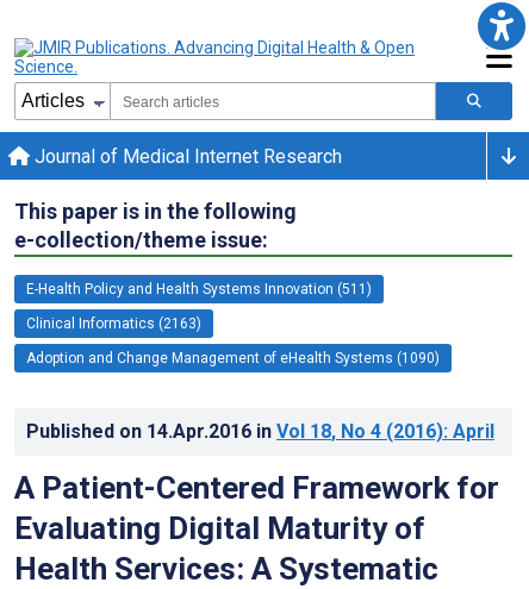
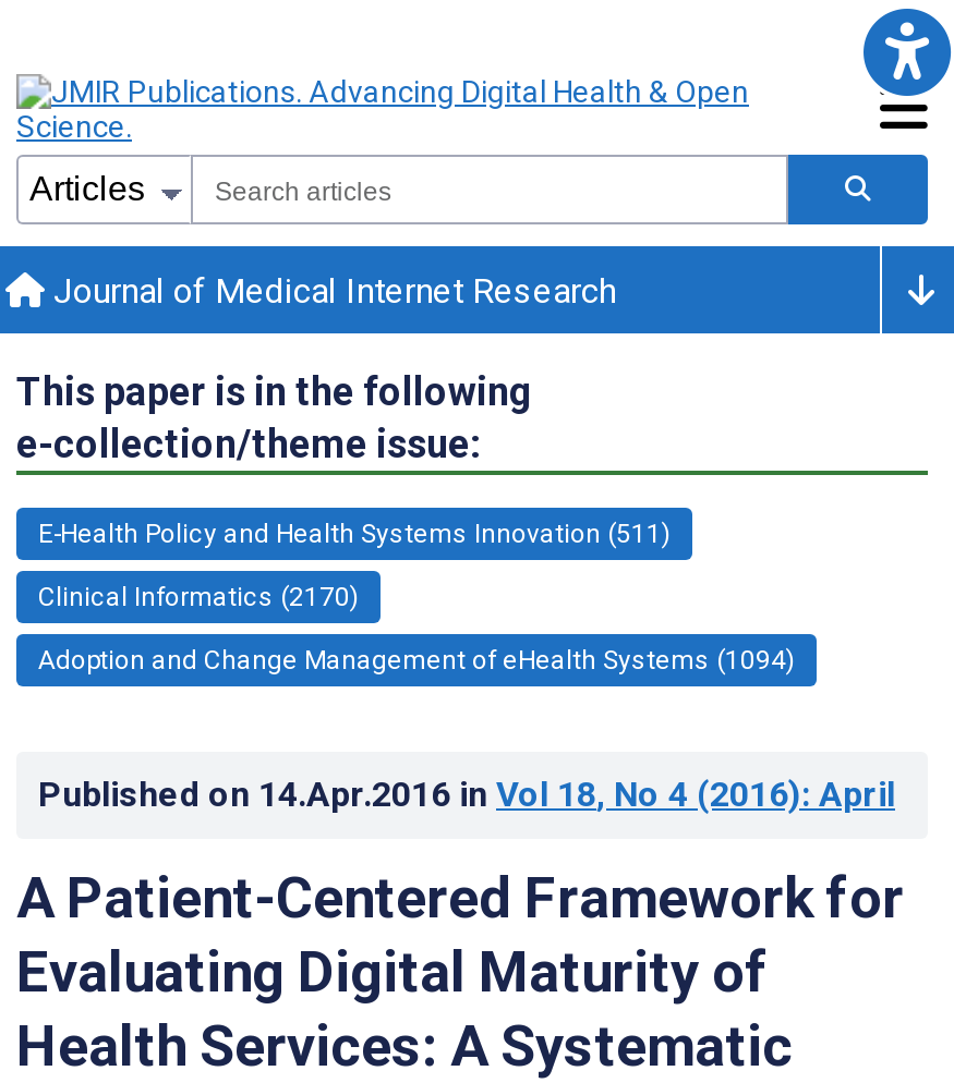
- Clinical Informatics (2163)
+ Clinical Informatics (2170)

- Adoption and Change Management of eHealth Systems (1090)
+ Adoption and Change Management of eHealth Systems (1094)
